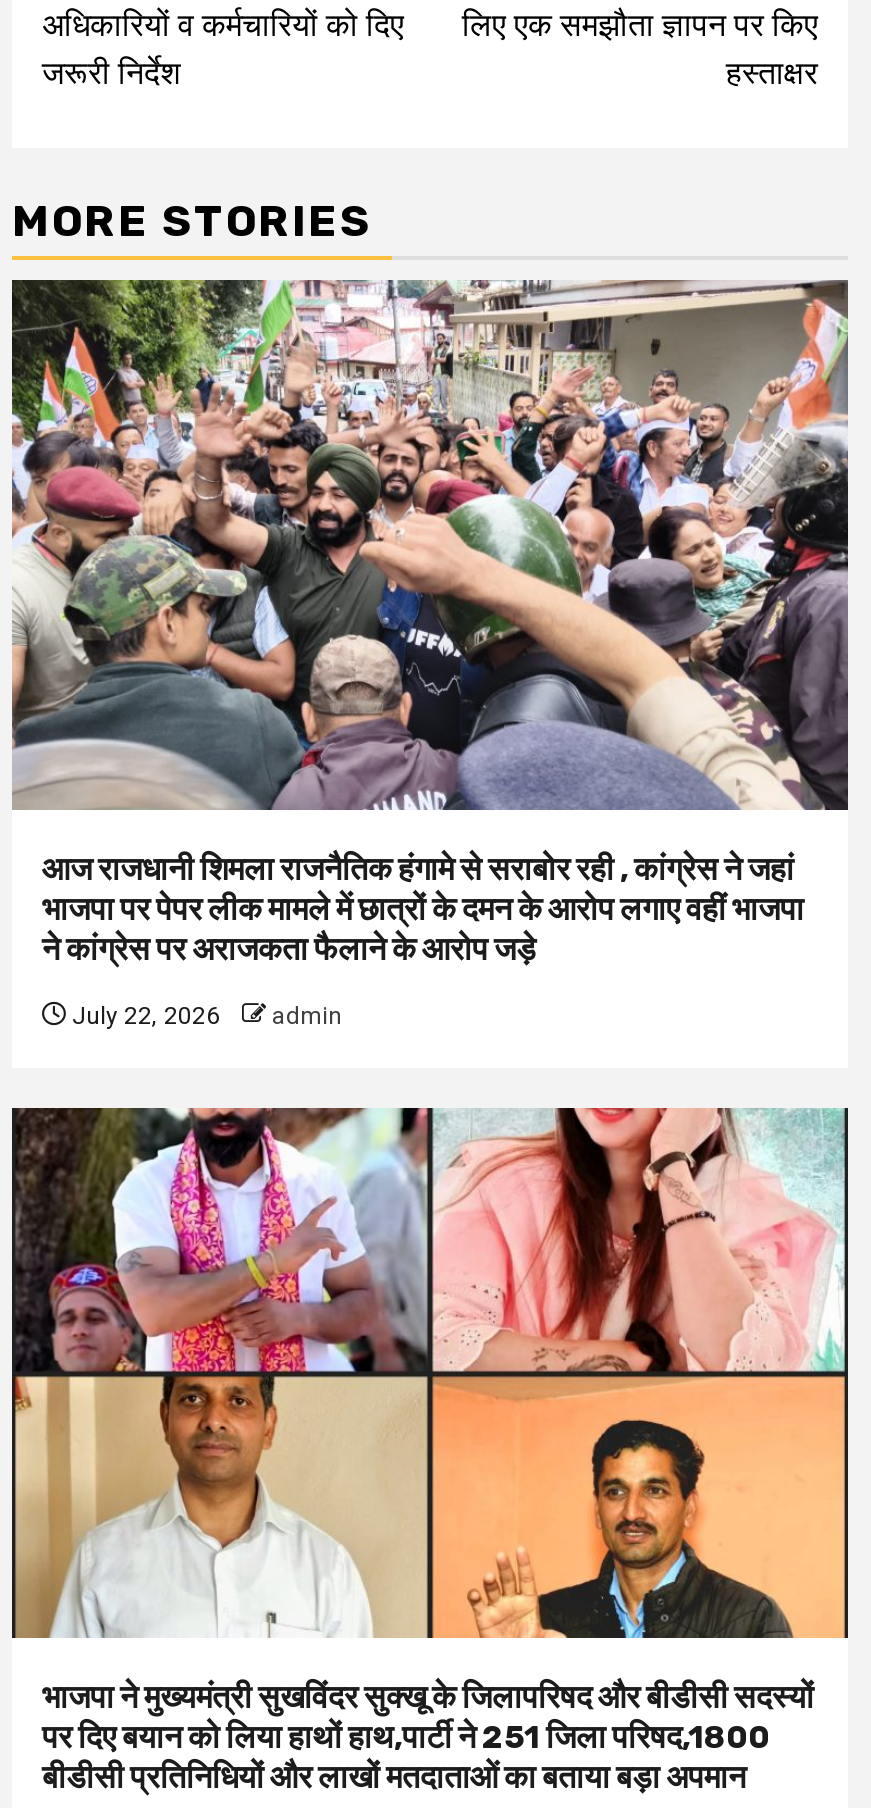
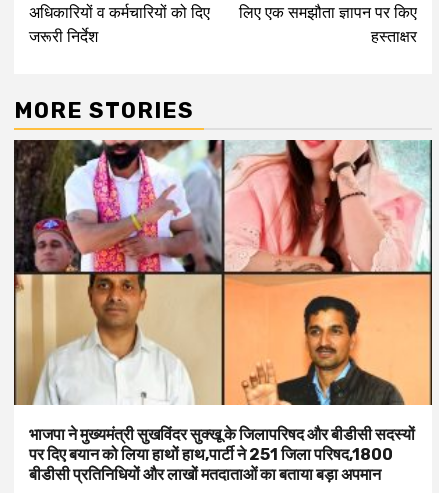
- [image]
- आज राजधानी शिमला राजनैतिक हंगामे से सराबोर रही , कांग्रेस ने जहां
- भाजपा पर पेपर लीक मामले में छात्रों के दमन के आरोप लगाए वहीं भाजपा
- ने कांग्रेस पर अराजकता फैलाने के आरोप जड़े
- July 22, 2026
- admin
